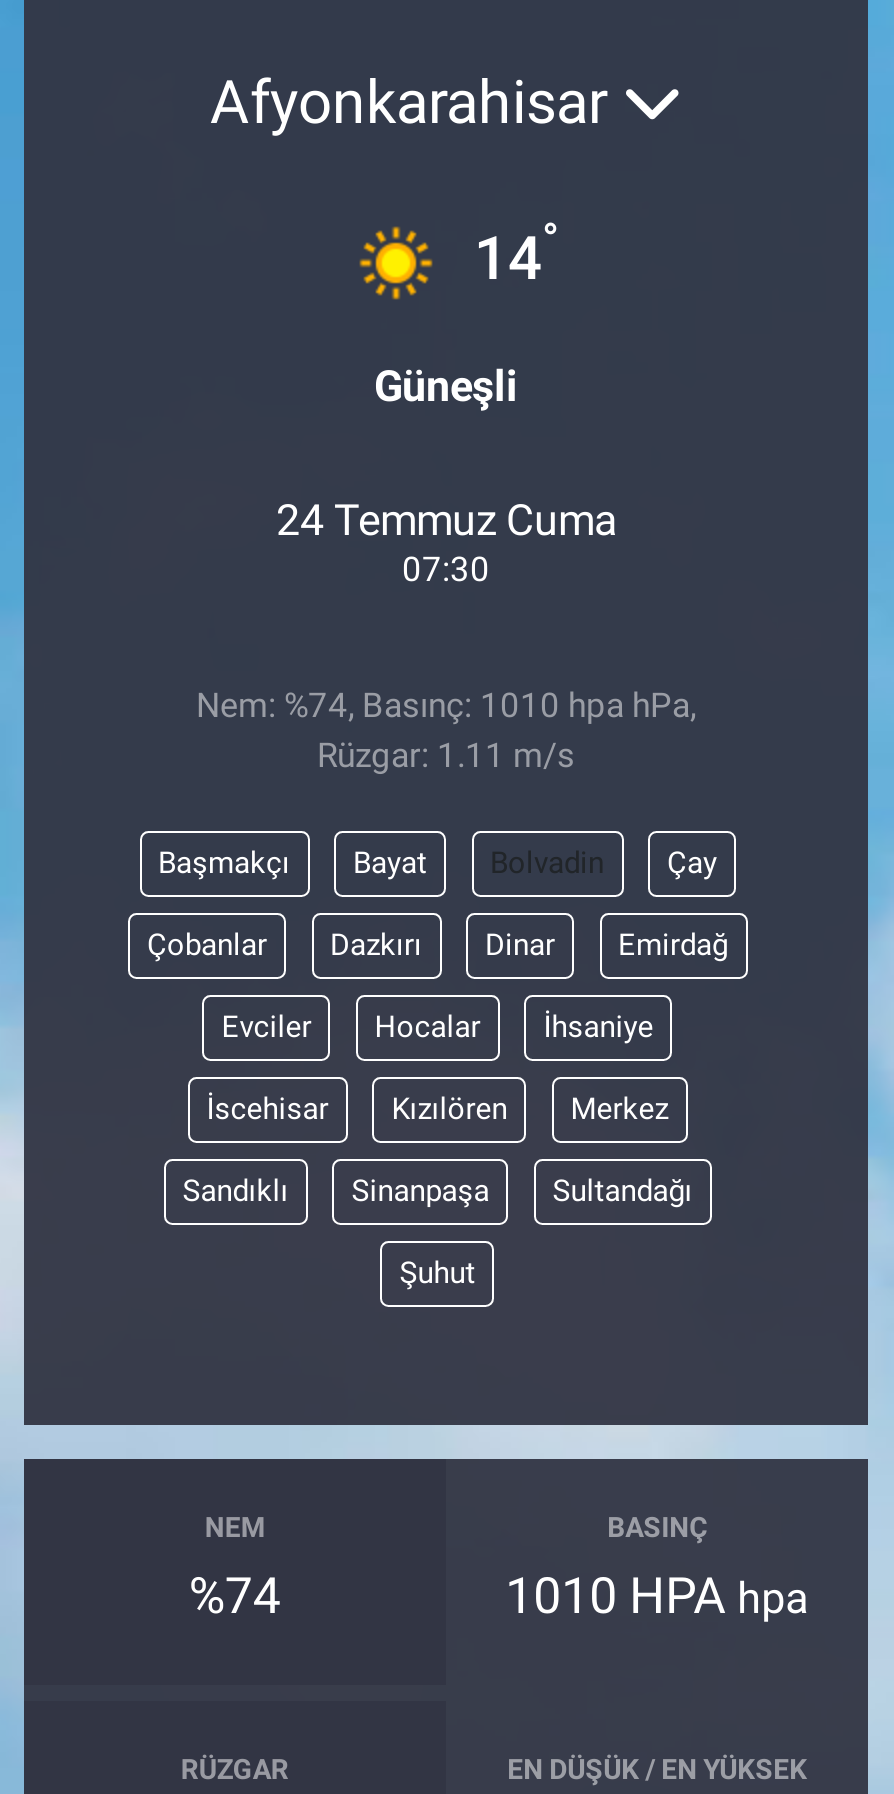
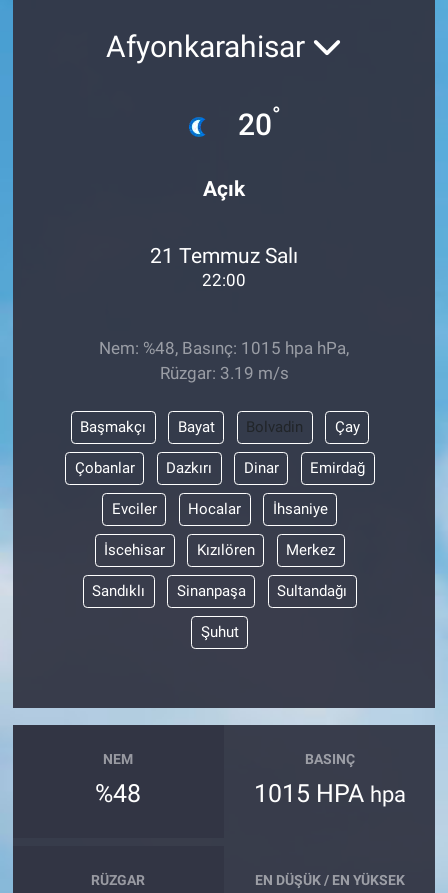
- [image]
- 14°
+ [image]
+ 20°

- Güneşli
+ Açık

- 24 Temmuz Cuma
- 07:30
+ 21 Temmuz Salı
+ 22:00

- Nem: %74, Basınç: 1010 hpa hPa,
- Rüzgar: 1.11 m/s
+ Nem: %48, Basınç: 1015 hpa hPa,
+ Rüzgar: 3.19 m/s

- %74
+ %48

- 1010 HPA hpa
+ 1015 HPA hpa
